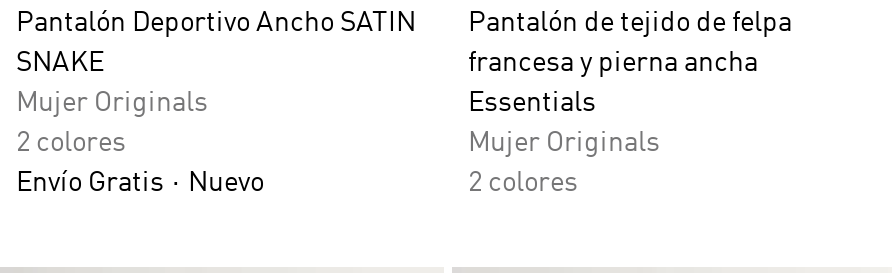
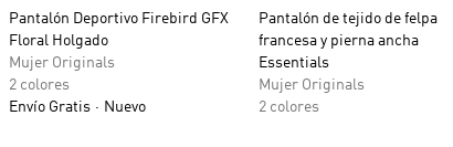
- Pantalón Deportivo Ancho SATIN
- SNAKE
+ Pantalón Deportivo Firebird GFX
+ Floral Holgado
